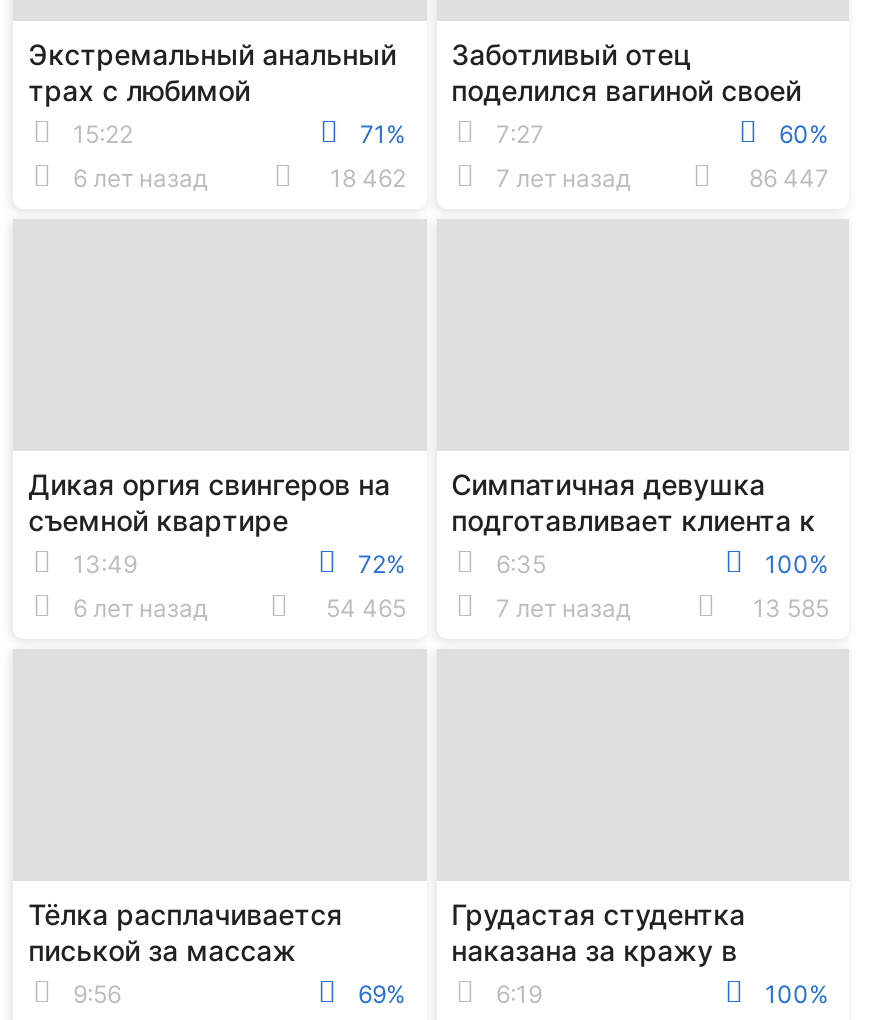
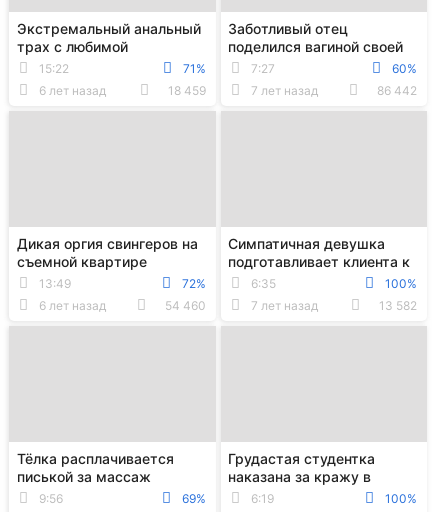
- 18 462
+ 18 459

- 86 447
+ 86 442

- 54 465
+ 54 460

- 13 585
+ 13 582
